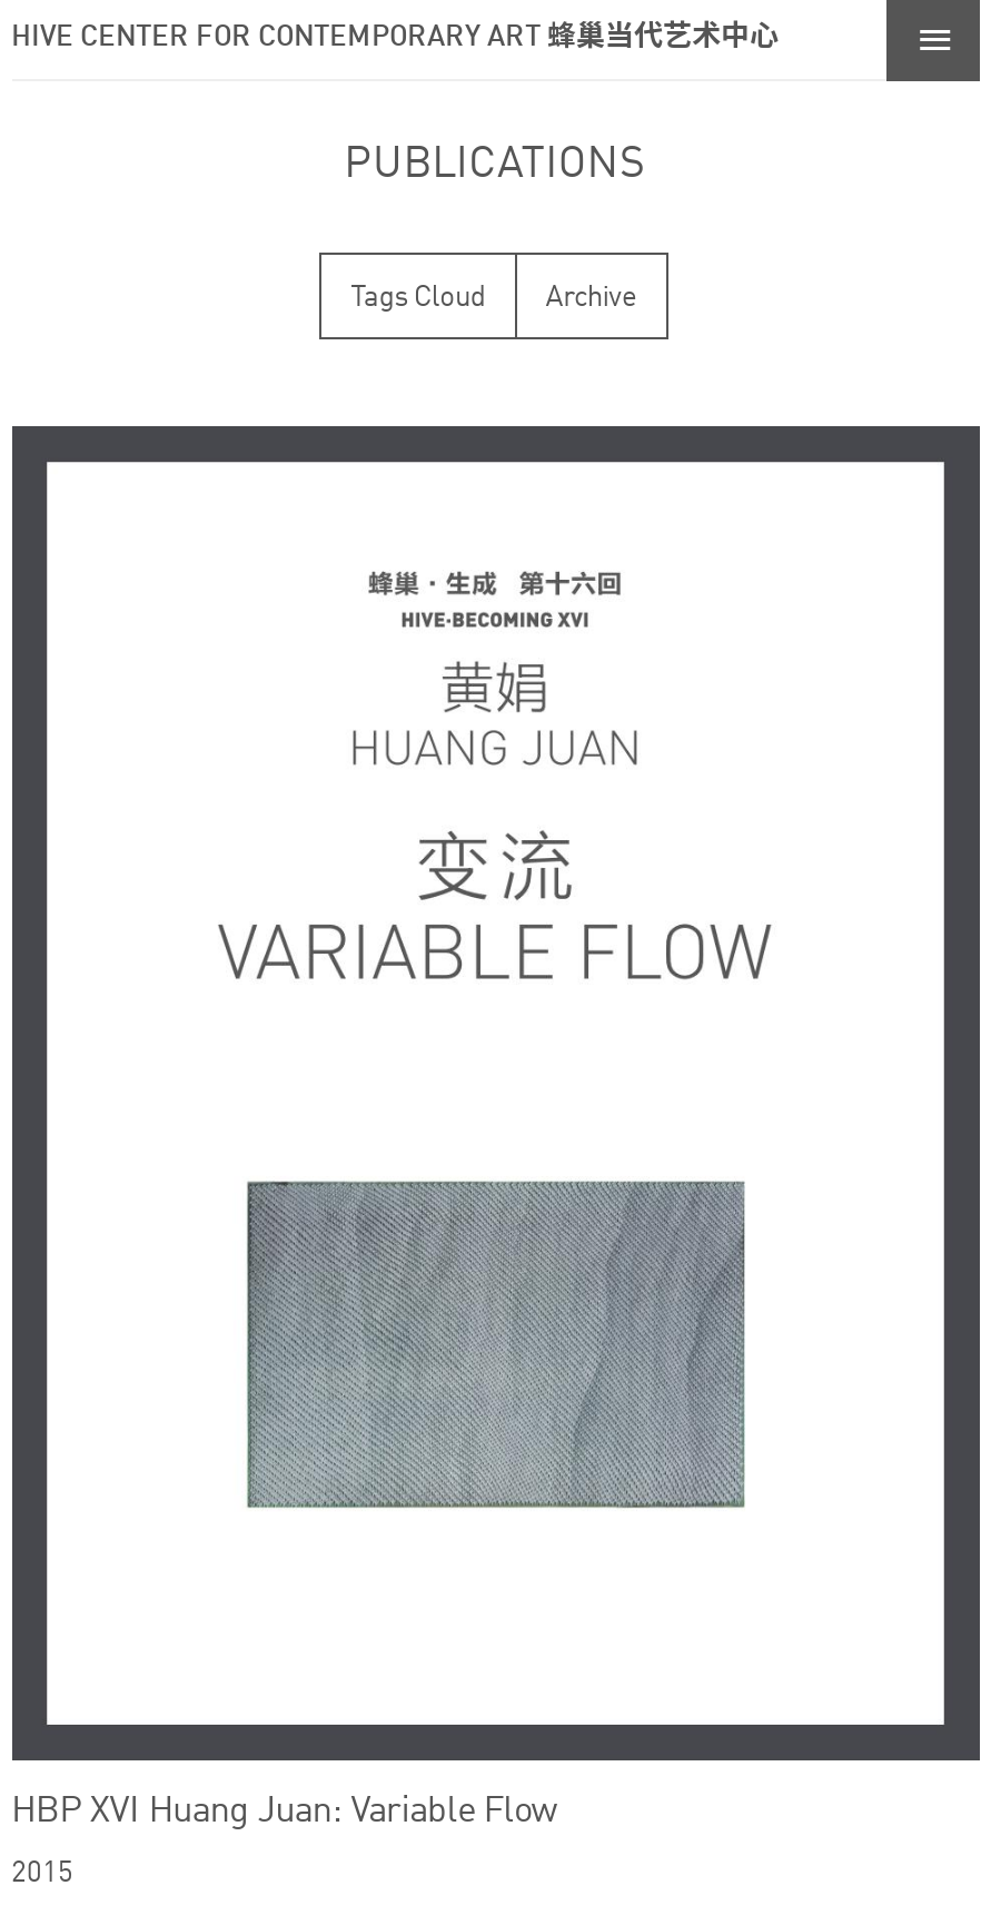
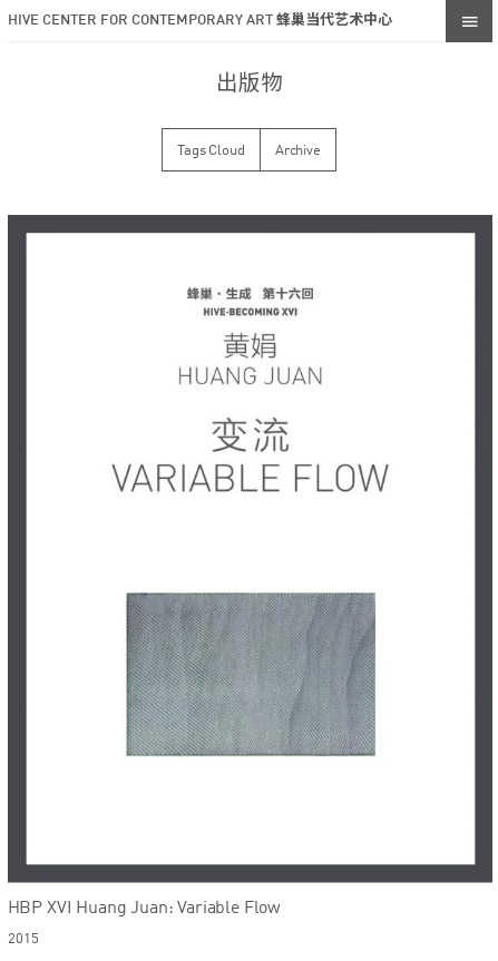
- PUBLICATIONS
+ 出版物
